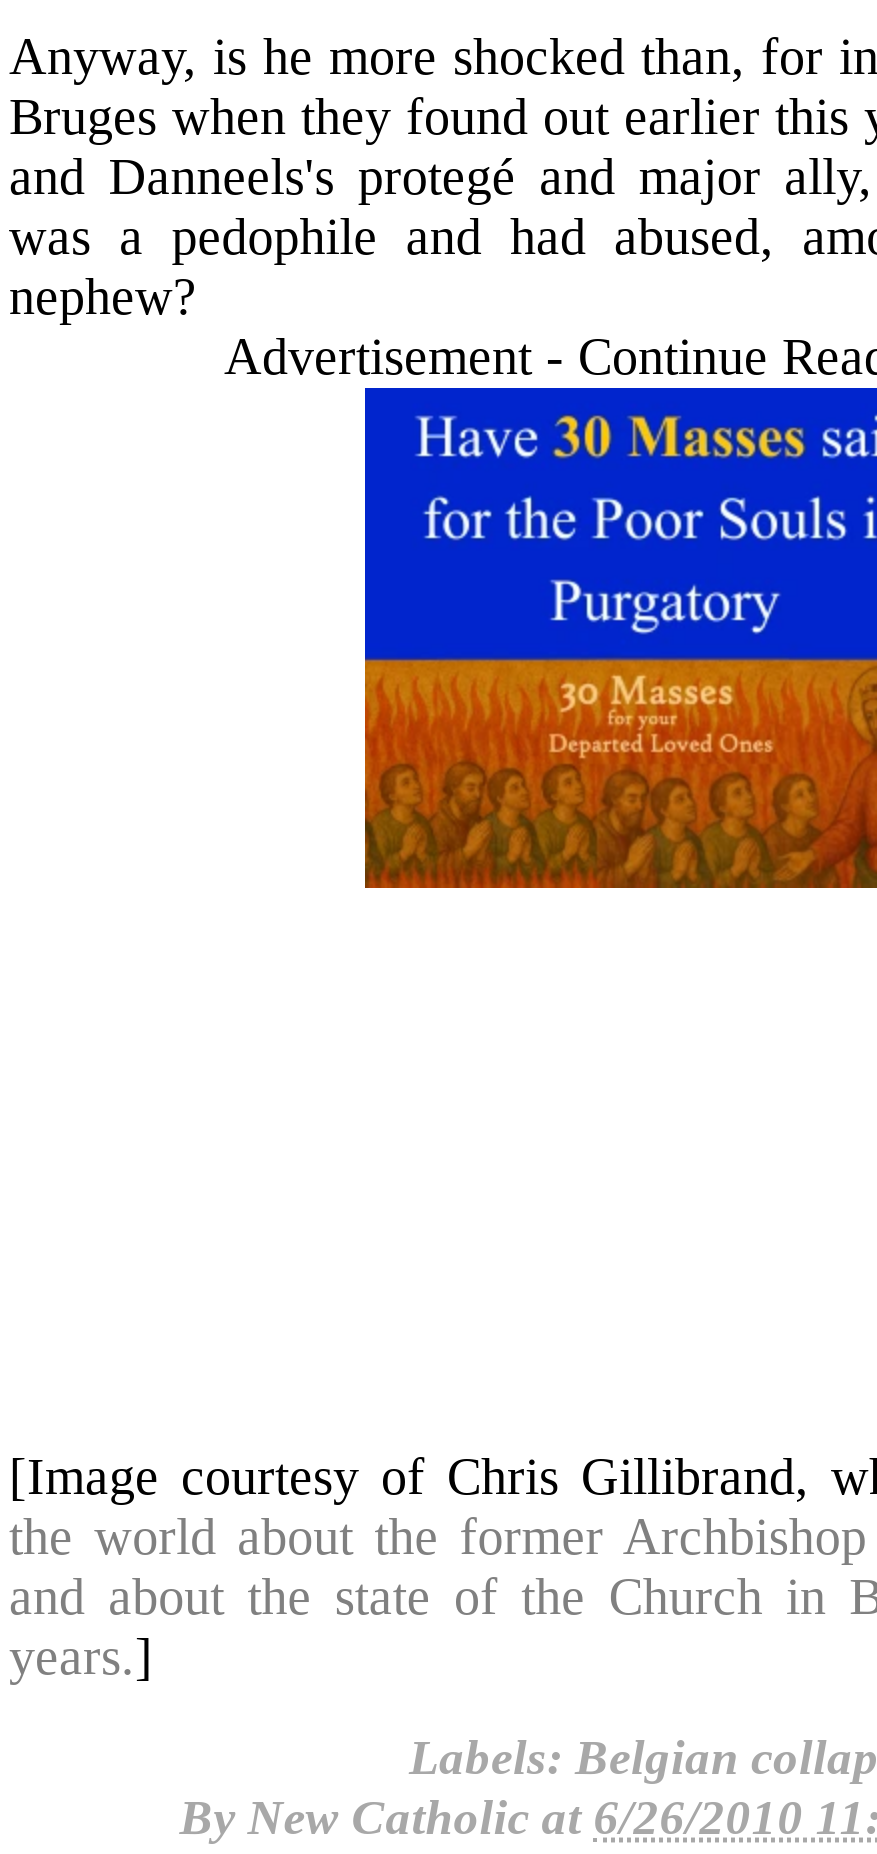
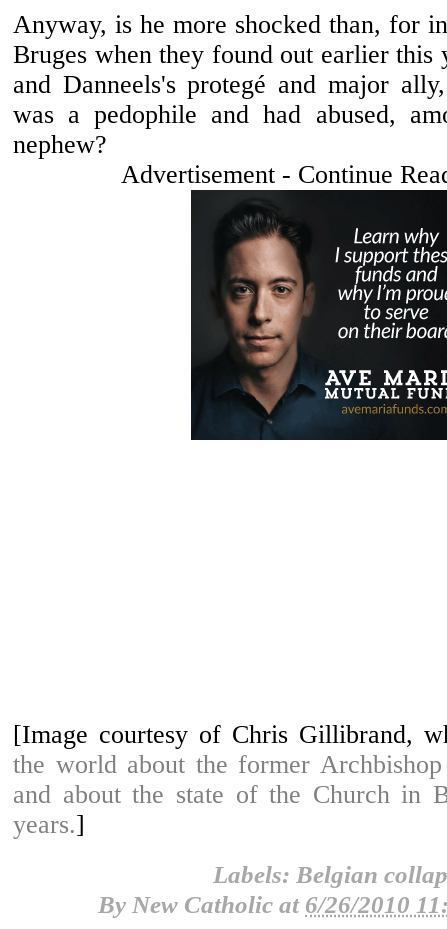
- [image]
+ [image]
